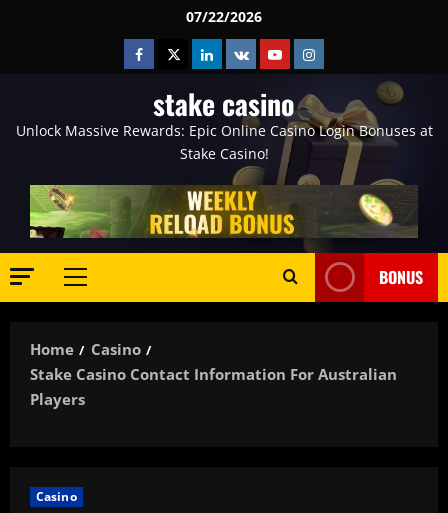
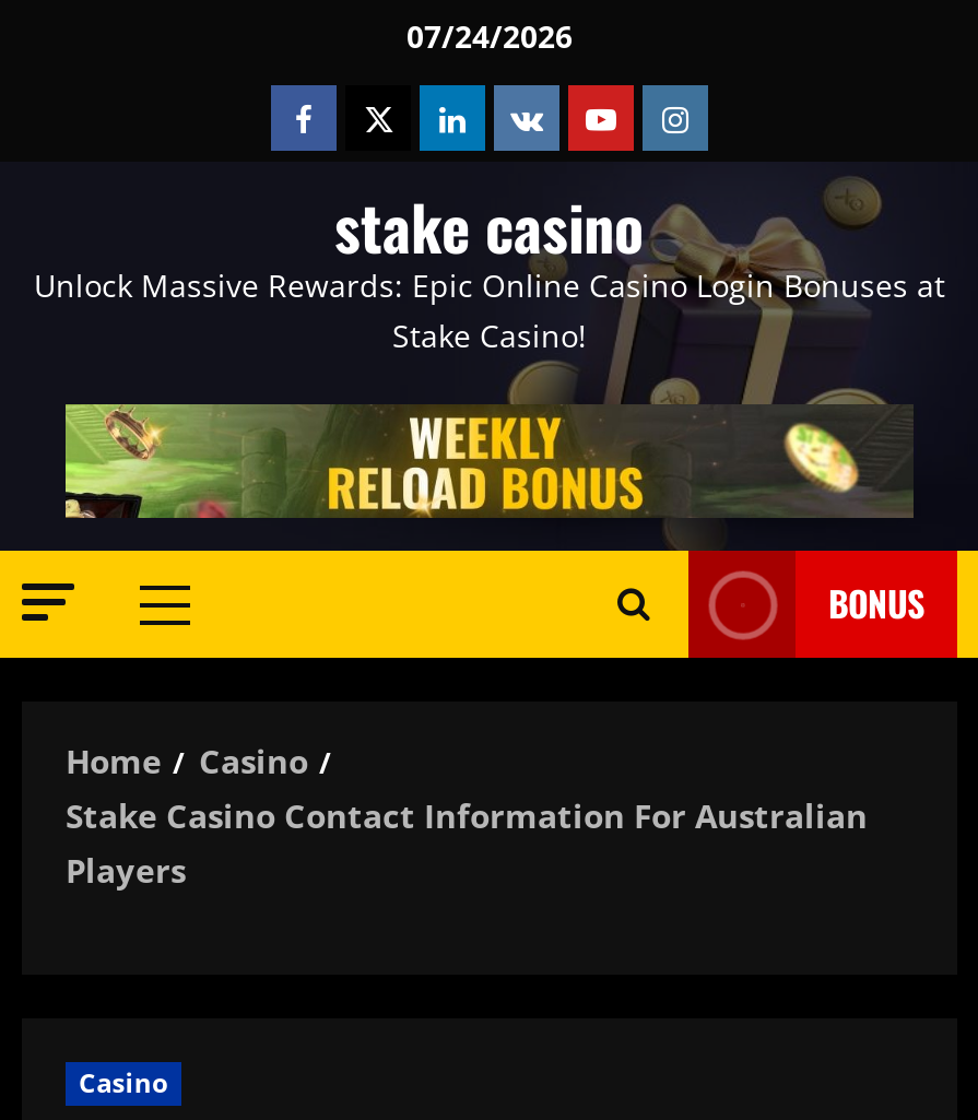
- 07/22/2026
+ 07/24/2026
